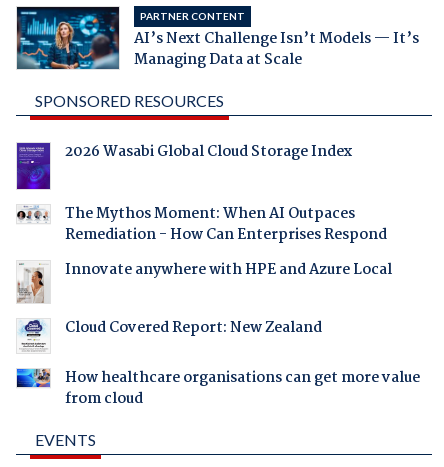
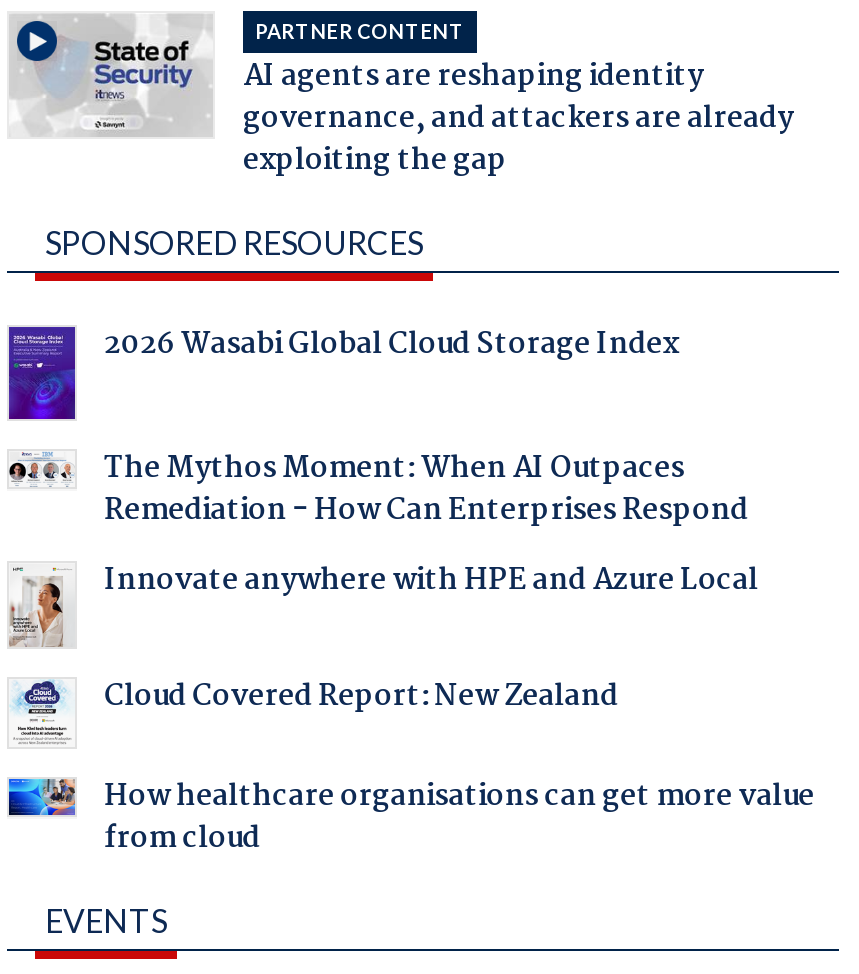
- [image]
- AI’s Next Challenge Isn’t Models — It’s
- Managing Data at Scale
+ [image]
+ AI agents are reshaping identity
+ governance, and attackers are already
+ exploiting the gap
